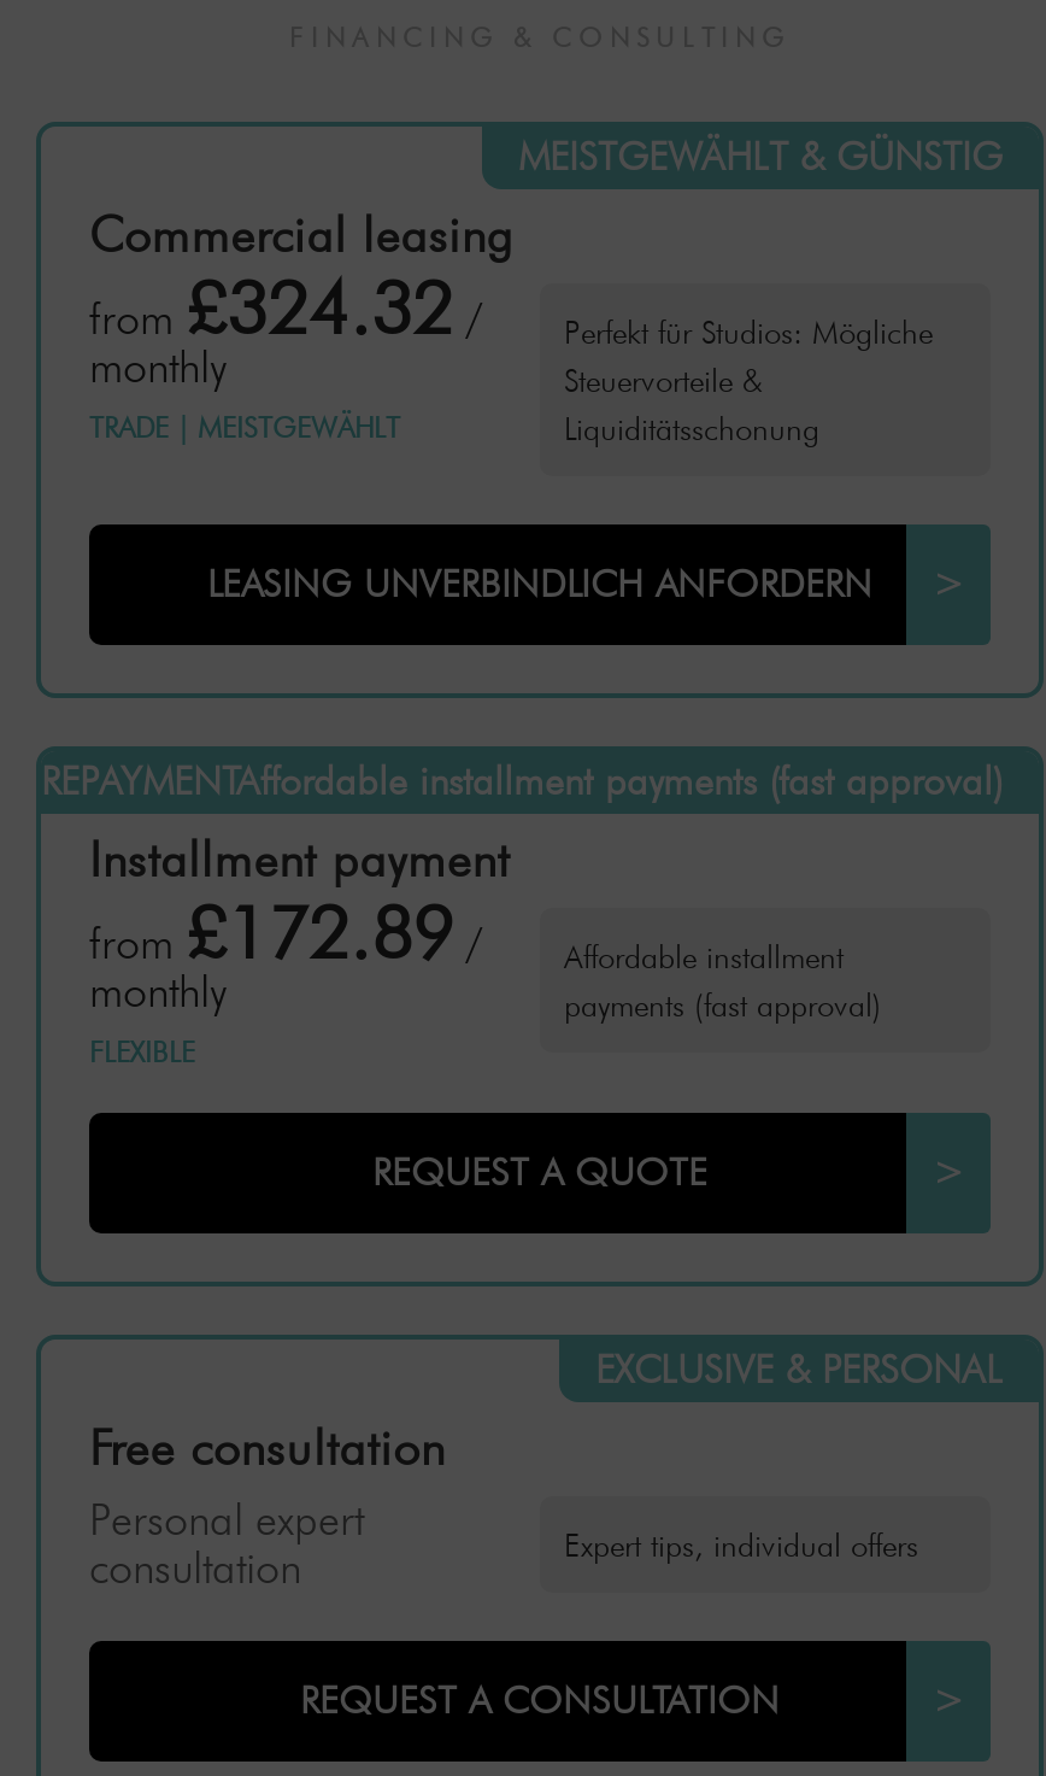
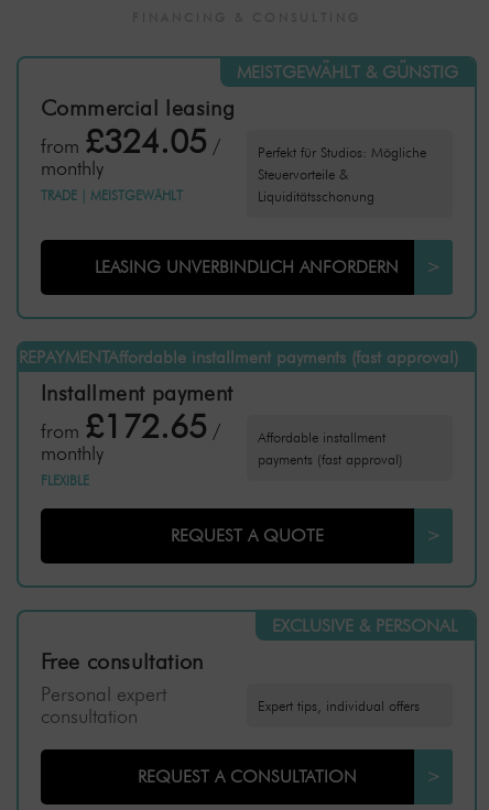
- from £324.32 /
+ from £324.05 /

- from £172.89 /
+ from £172.65 /
